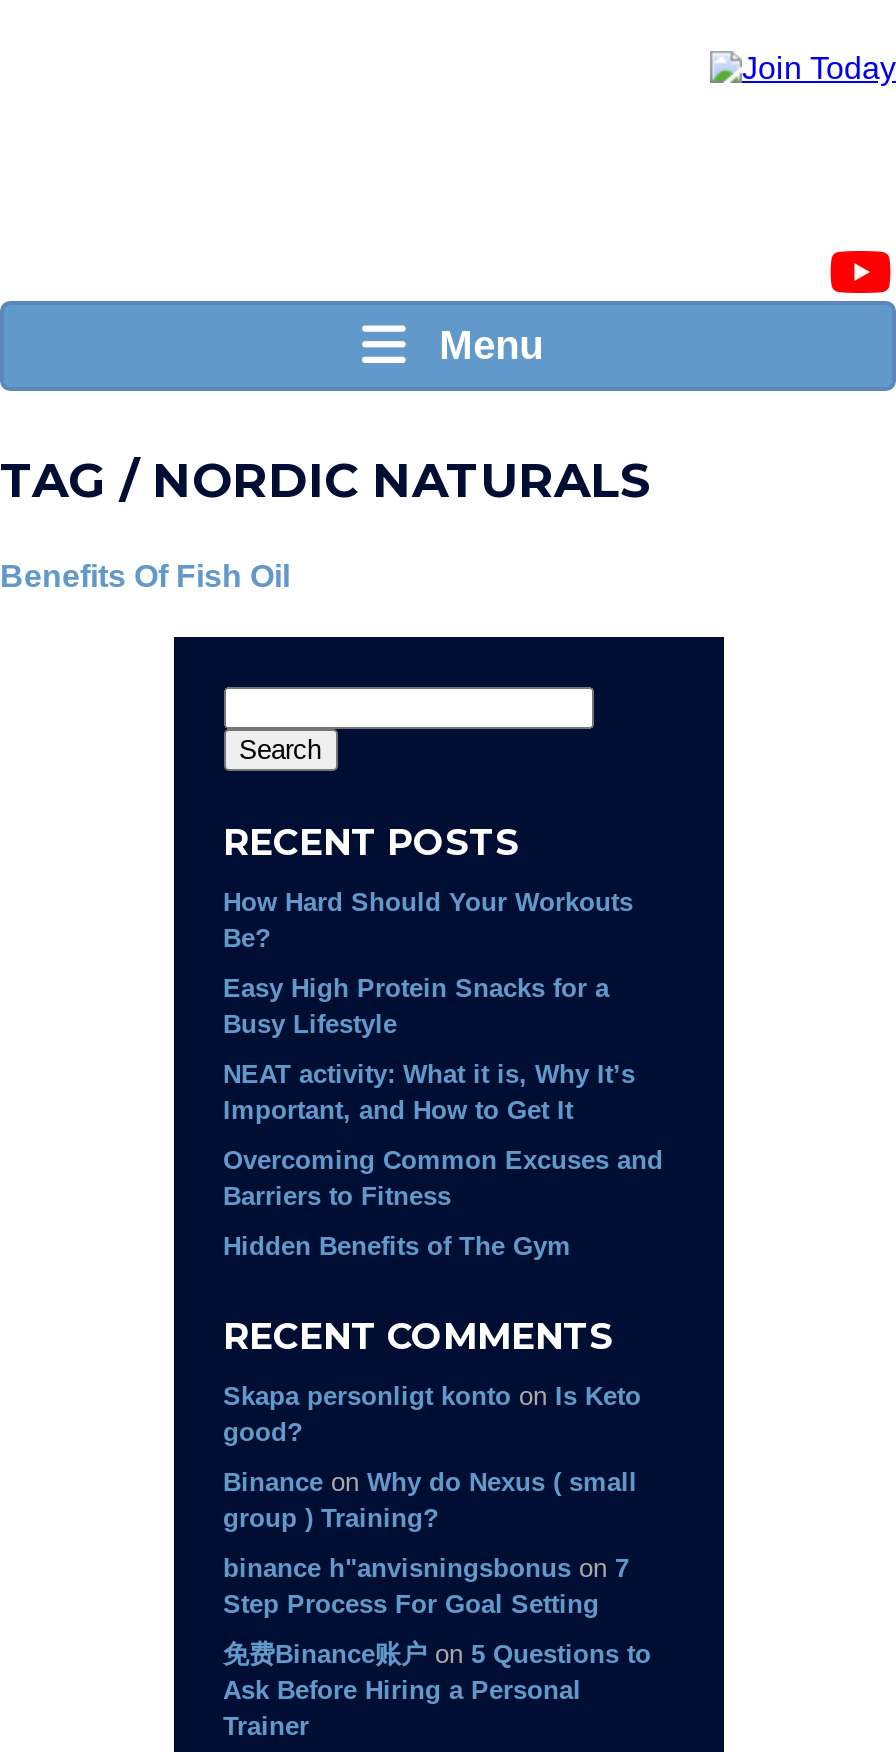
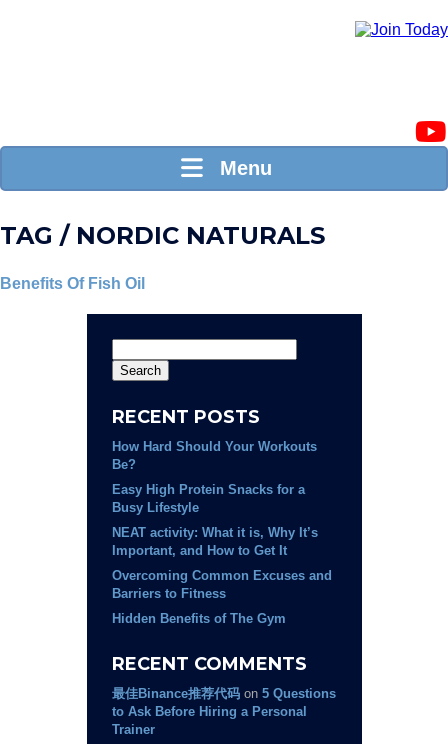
- Skapa personligt konto on Is Keto
- good?
- Binance on Why do Nexus ( small
- group ) Training?
- binance h"anvisningsbonus on 7
- Step Process For Goal Setting
- 免费Binance账户on 5 Questions to
- Ask Before Hiring a Personal
+ 最佳Binance推荐代码on 5 Questions
+ to Ask Before Hiring a Personal
